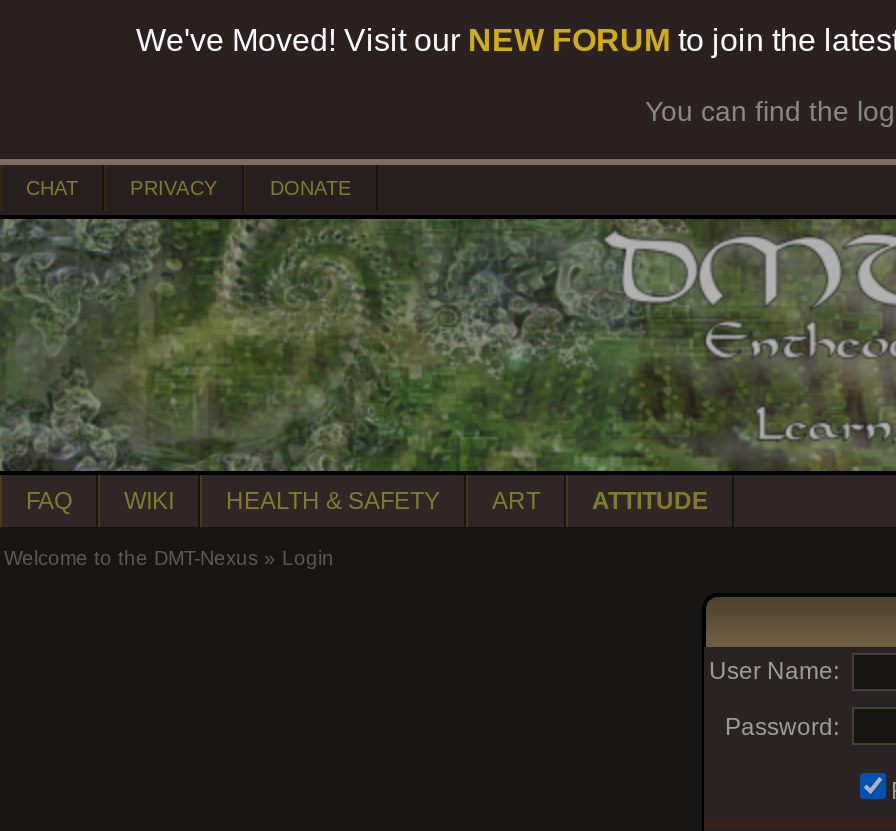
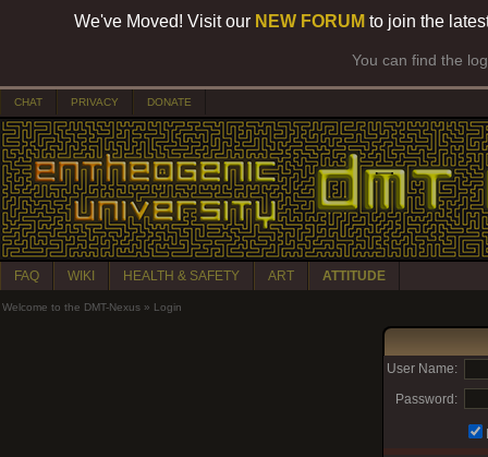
- [image]
+ [image]
